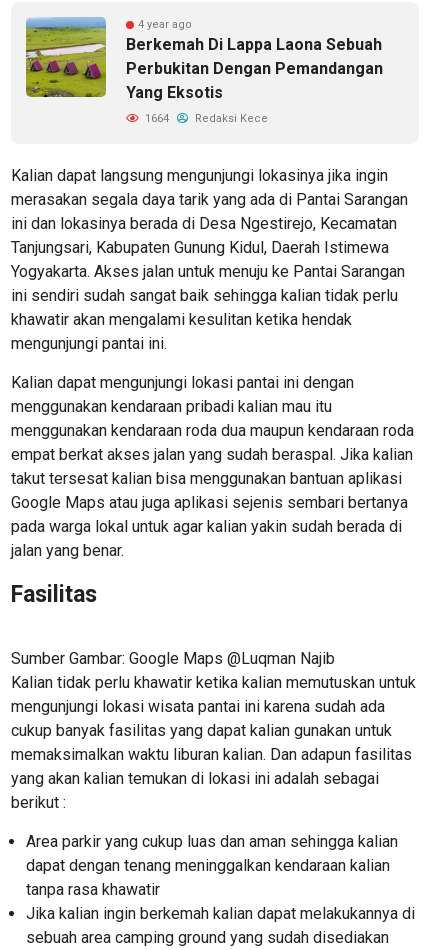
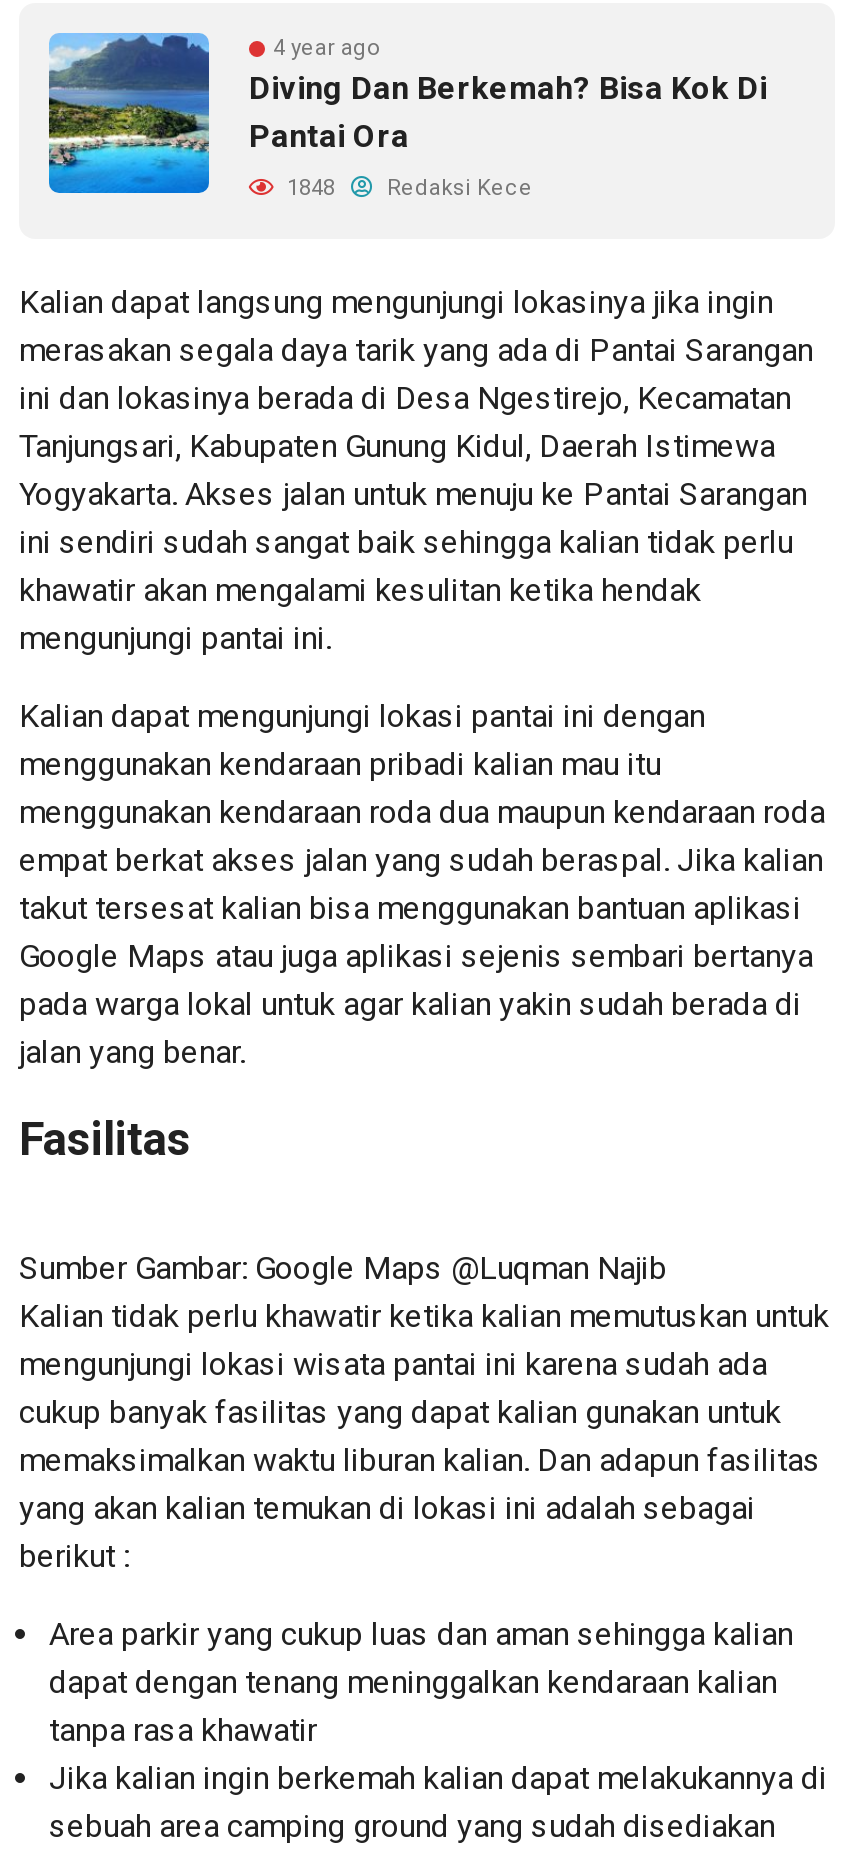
- [image]
- Berkemah Di Lappa Laona Sebuah
- Perbukitan Dengan Pemandangan
- Yang Eksotis
+ [image]
+ Diving Dan Berkemah? Bisa Kok Di
+ Pantai Ora

- 1664 Redaksi Kece
+ 1848 Redaksi Kece
